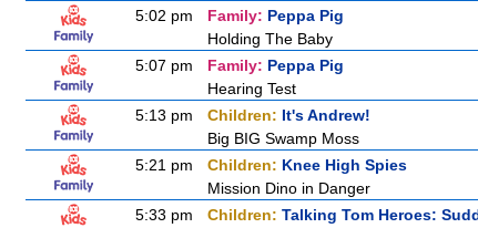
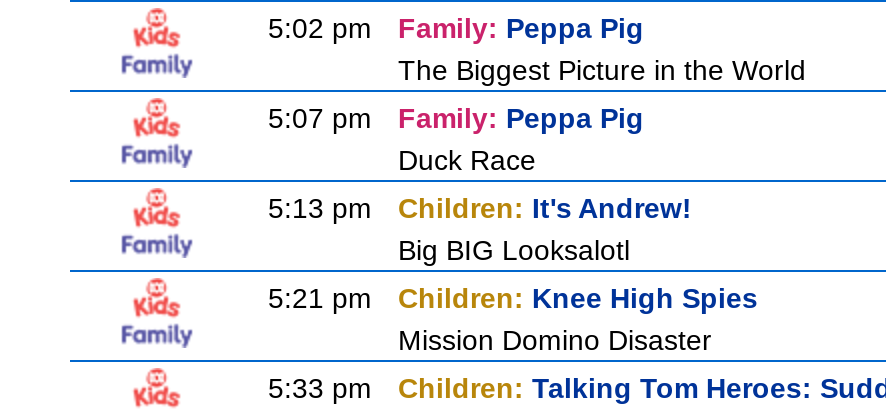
- Holding The Baby
+ The Biggest Picture in the World

- Hearing Test
+ Duck Race

- Big BIG Swamp Moss
+ Big BIG Looksalotl

- Mission Dino in Danger
+ Mission Domino Disaster
